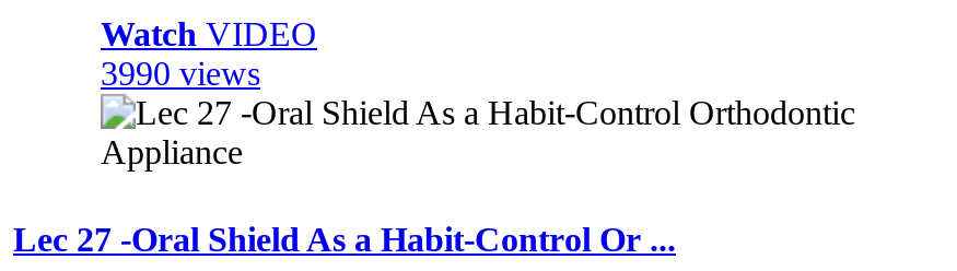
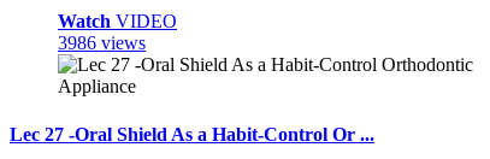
- 3990 views
+ 3986 views
